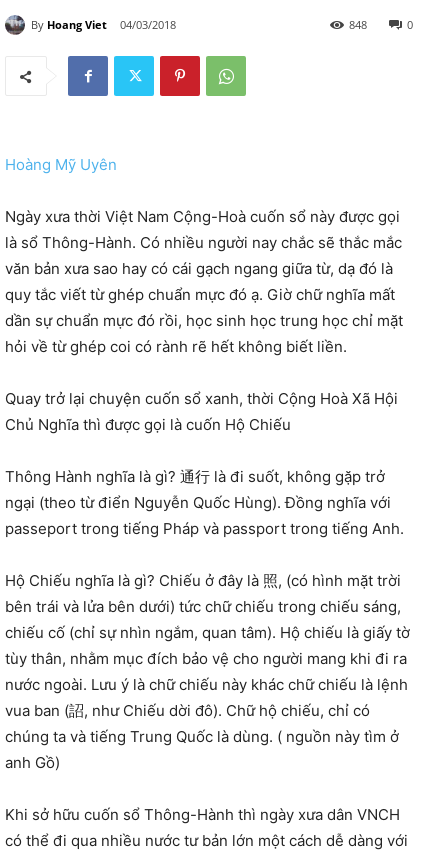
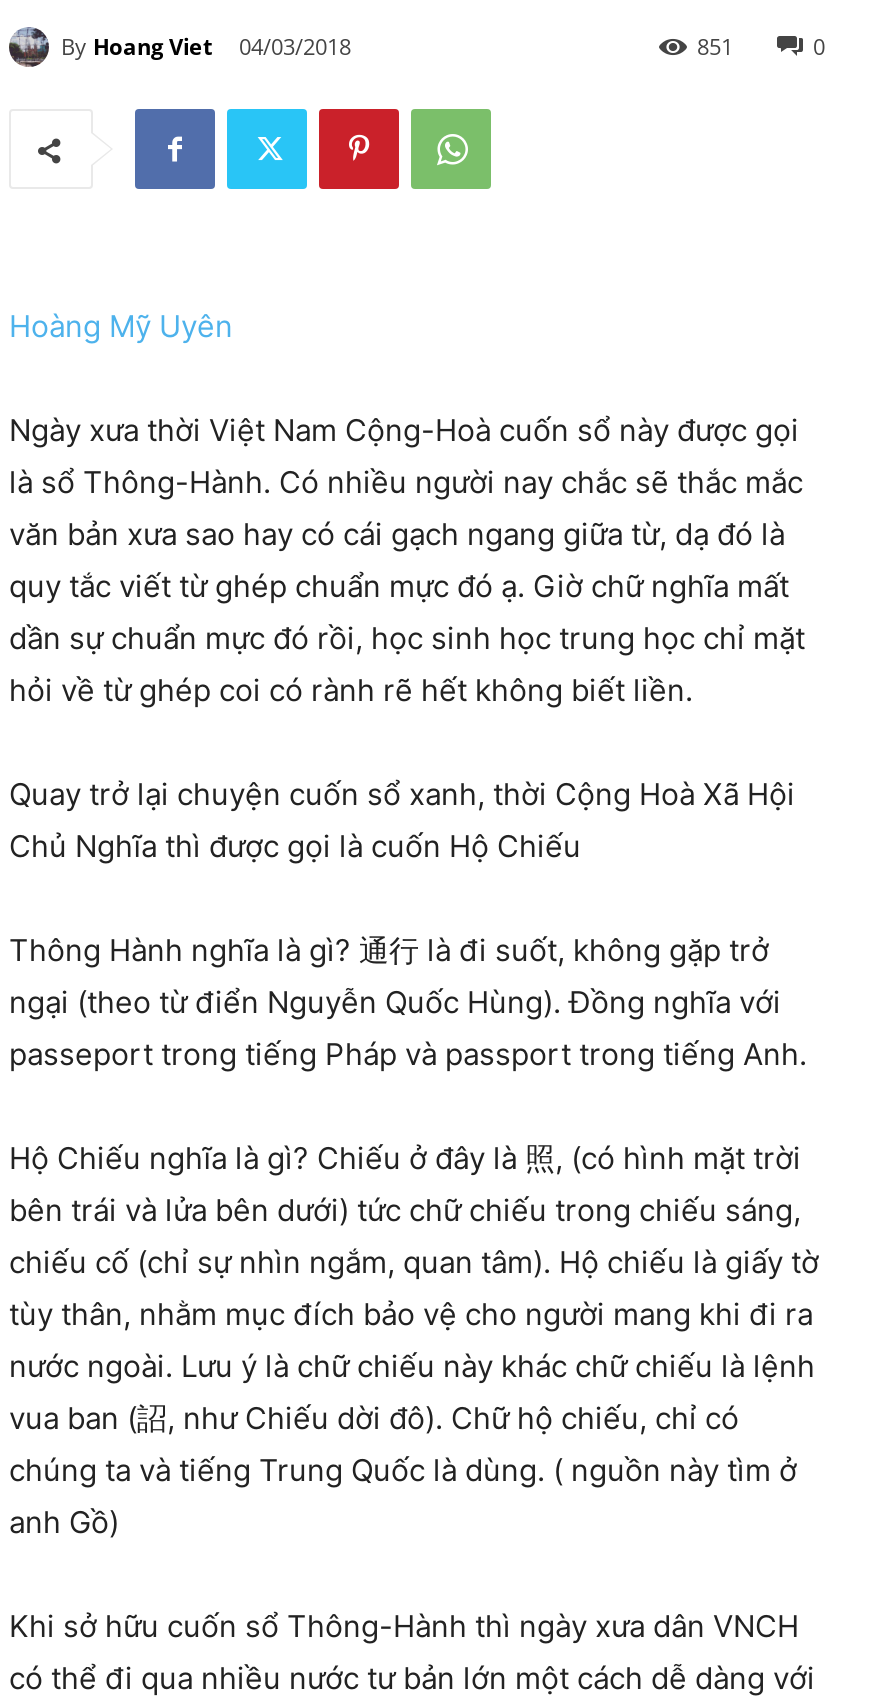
- 848
+ 851
